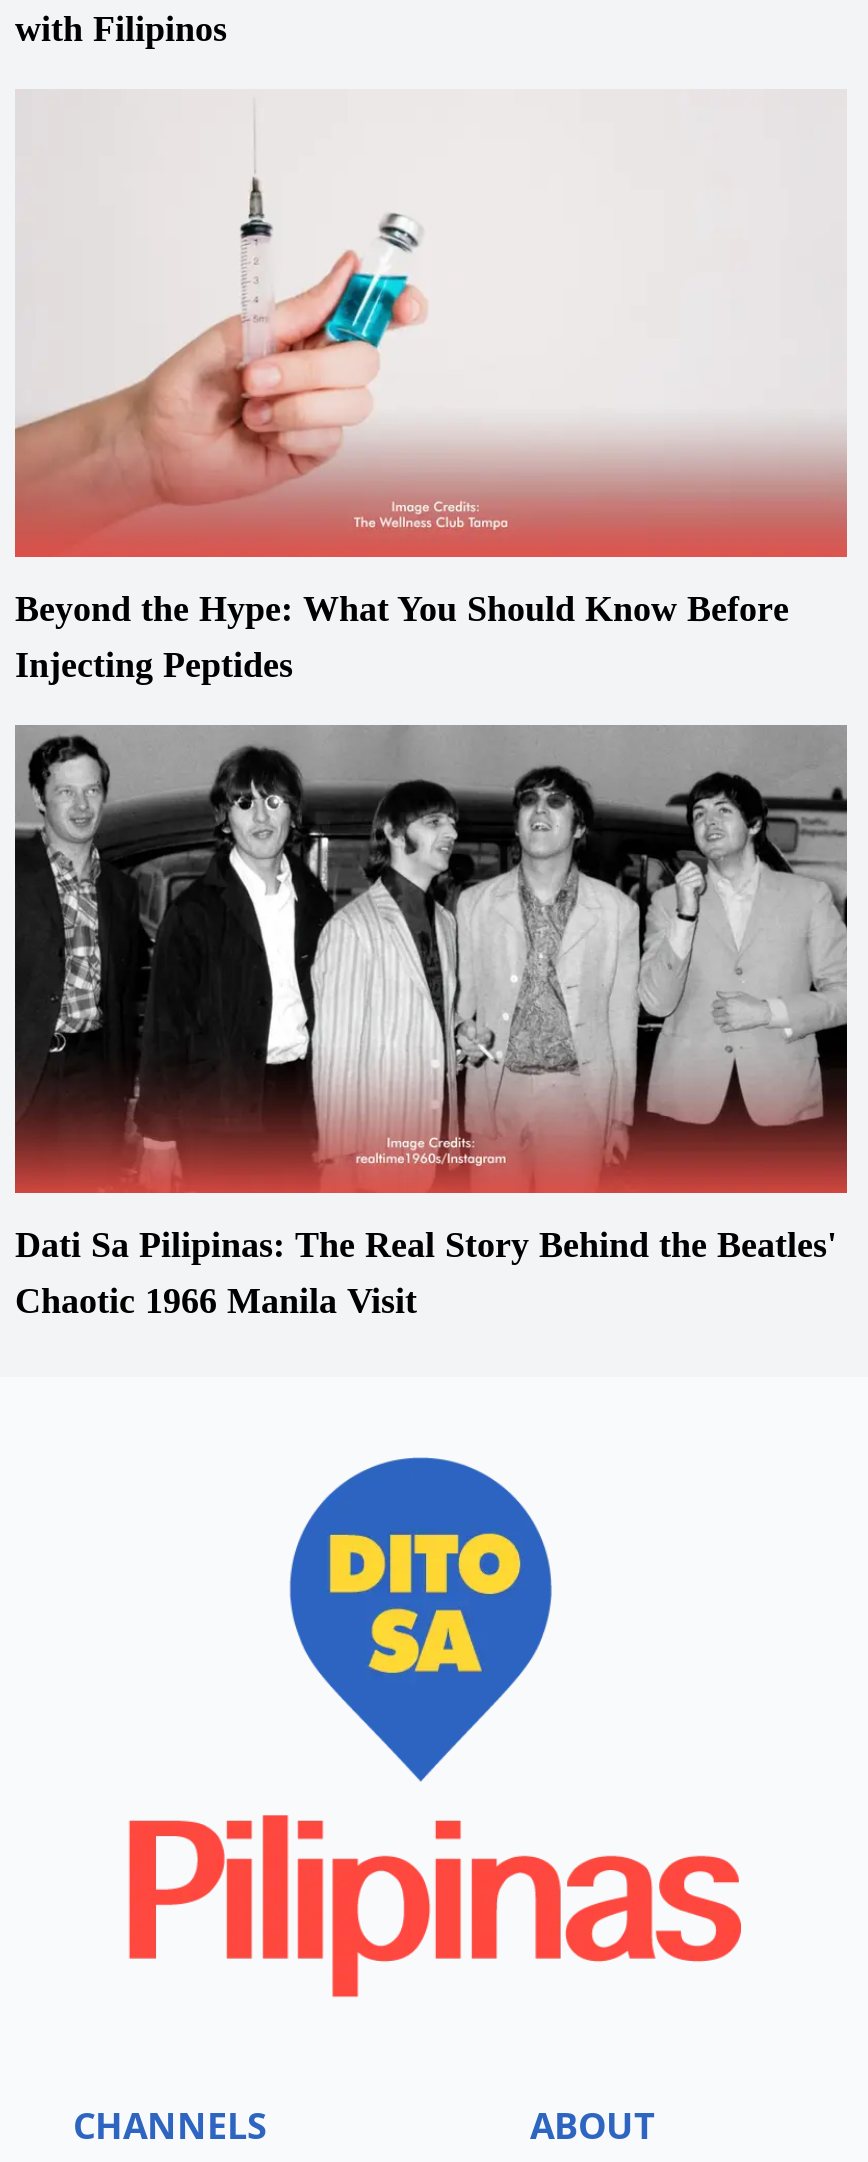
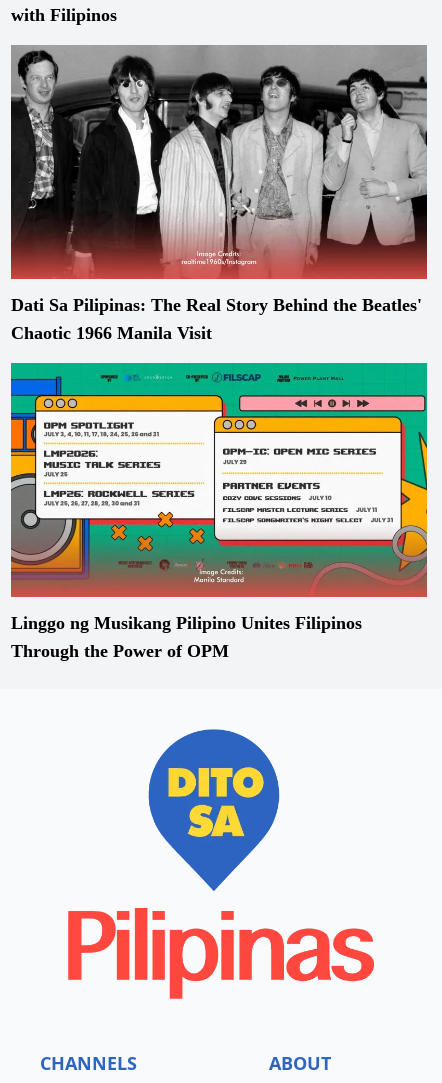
- [image]
- Beyond the Hype: What You Should Know Before
- Injecting Peptides

moved up: [image] | Dati Sa Pilipinas: The Real Story Behind the Beatles' | Chaotic 1966 Manila Visit

+ [image]
+ Linggo ng Musikang Pilipino Unites Filipinos
+ Through the Power of OPM
